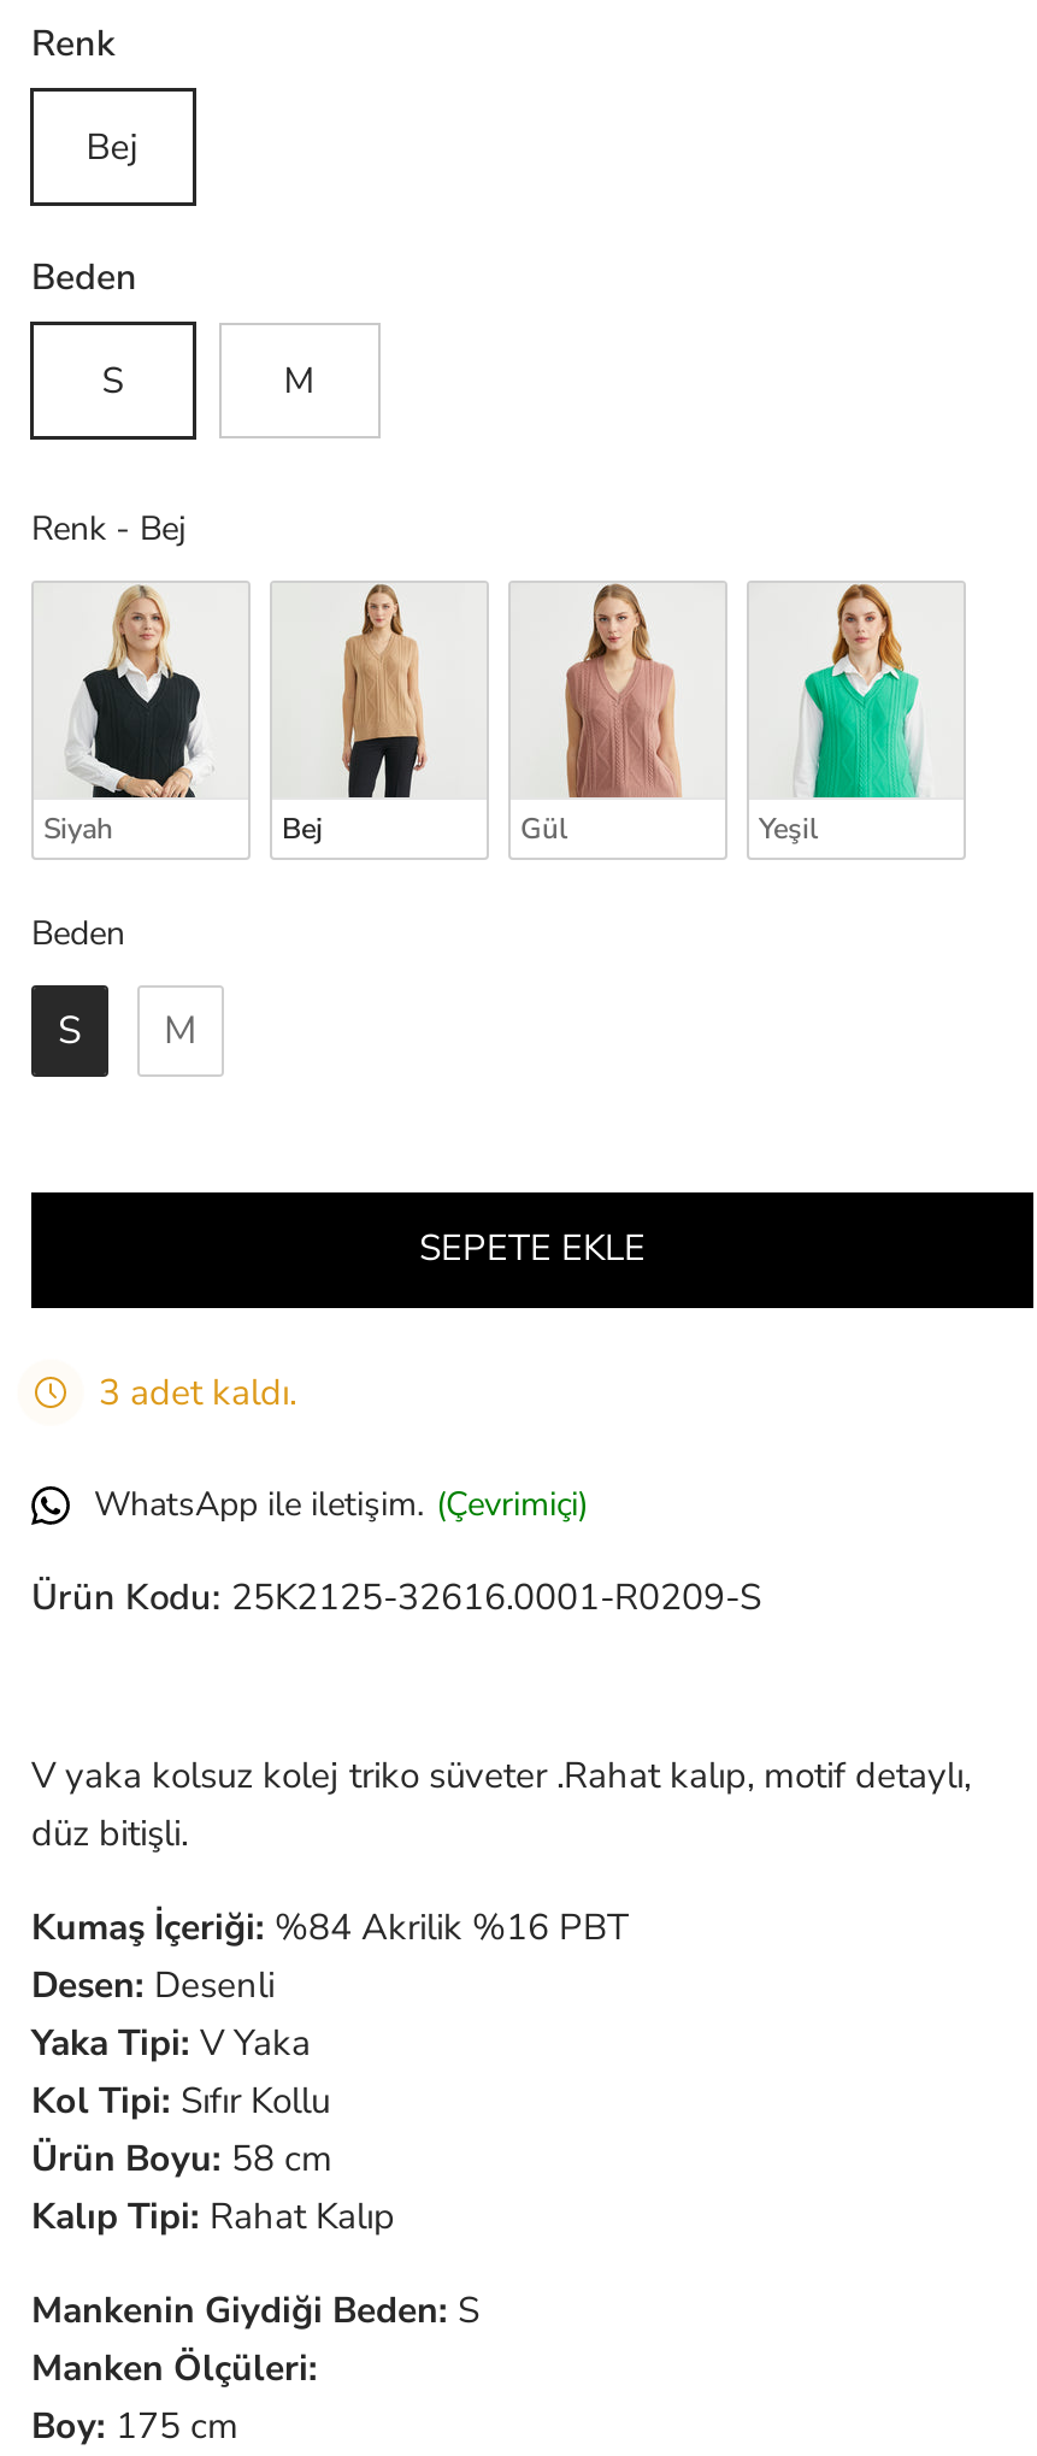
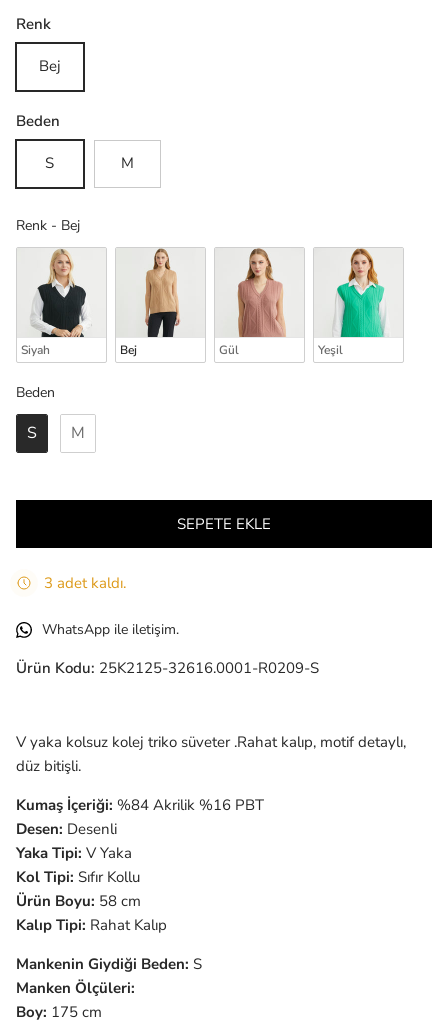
- WhatsApp ile iletişim. (Çevrimiçi)
+ WhatsApp ile iletişim.
